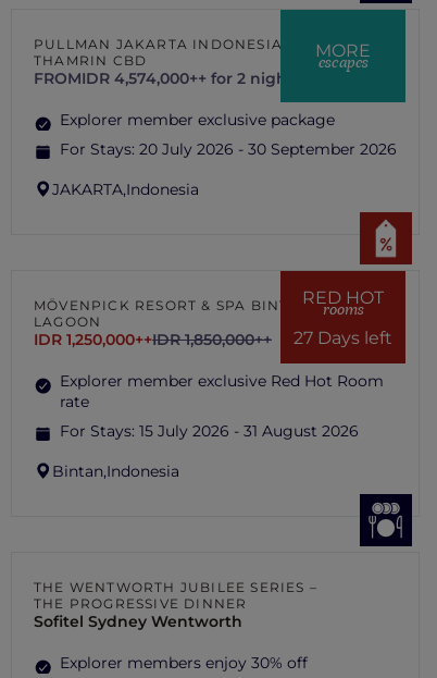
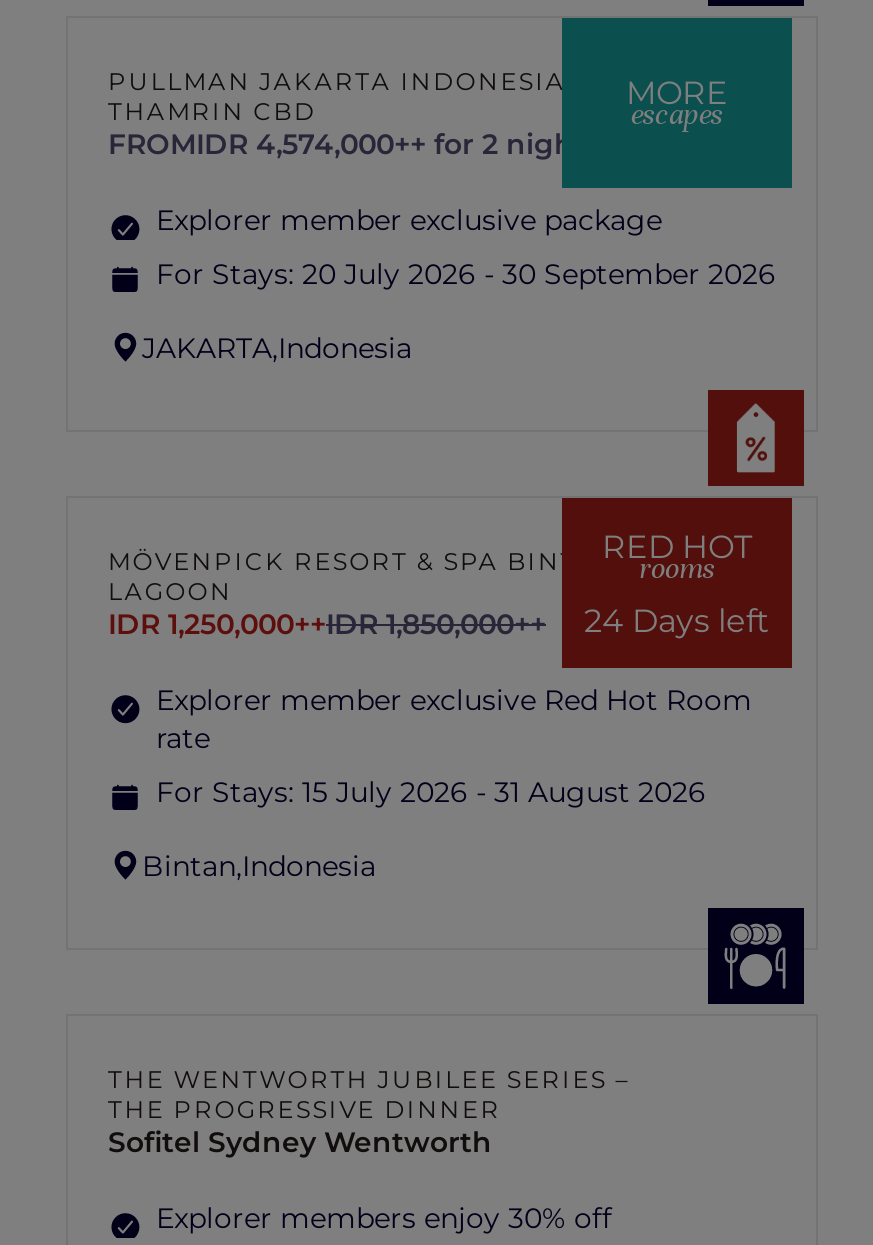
- 27 Days left
+ 24 Days left
